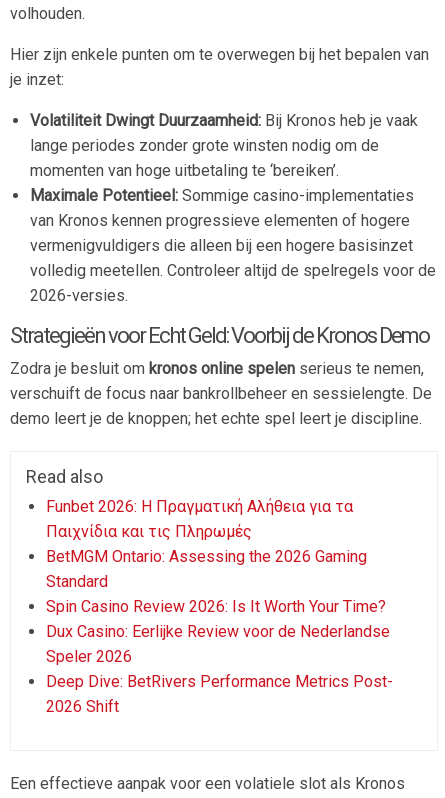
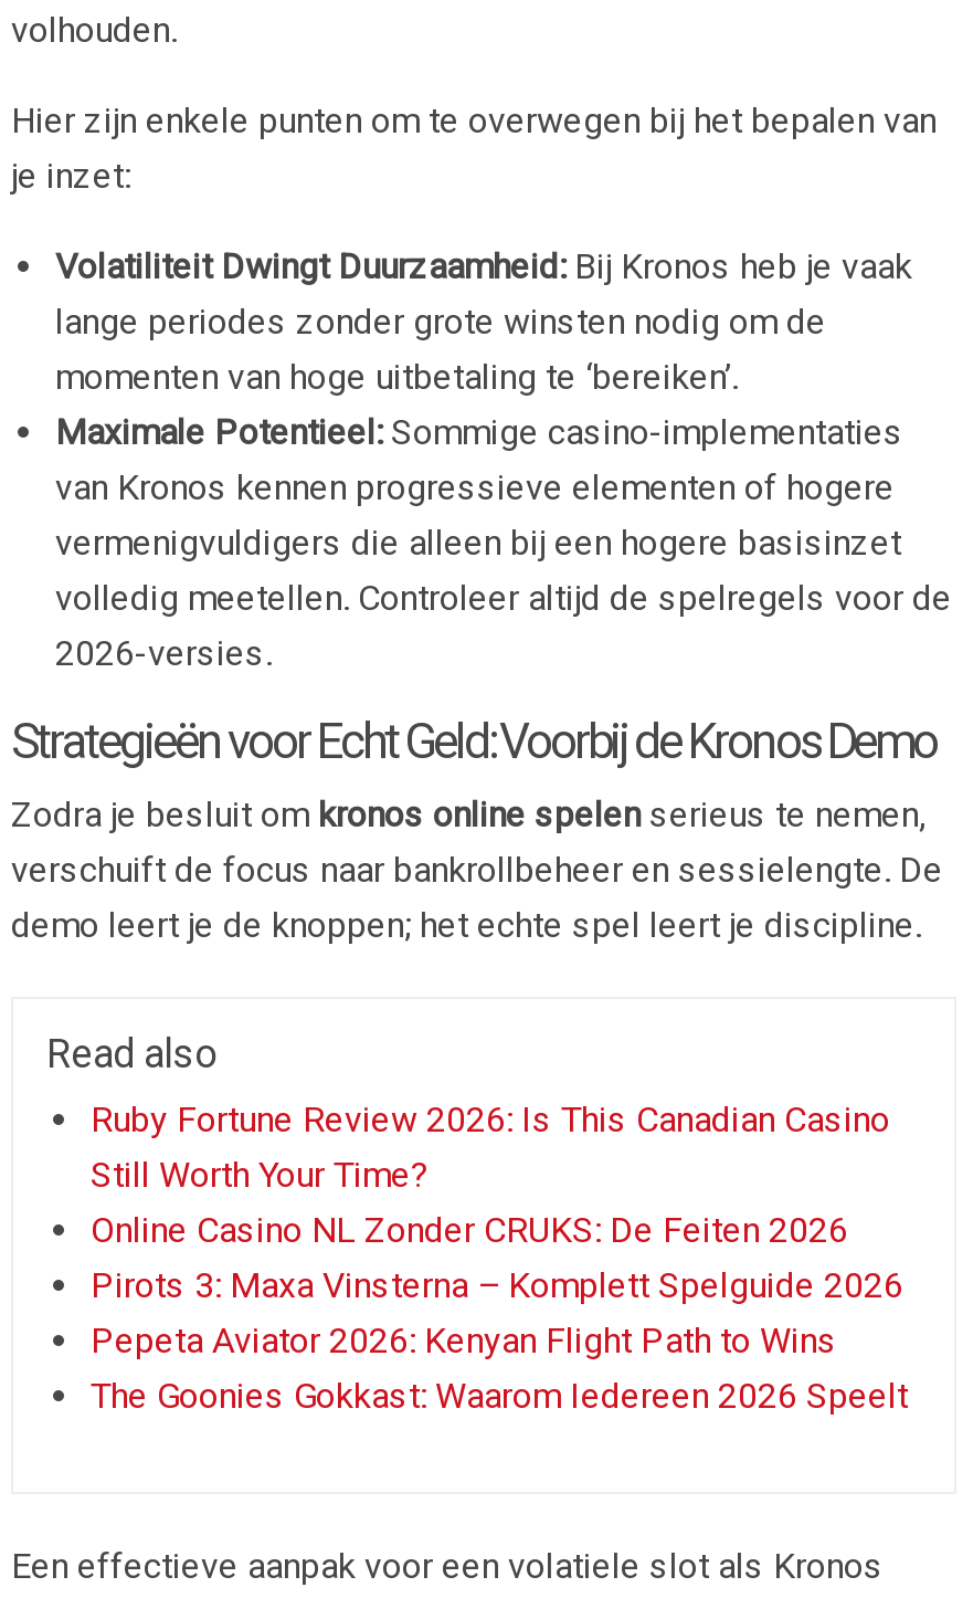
- Funbet 2026: Η Πραγματική Αλήθεια για τα
- Παιχνίδια και τις Πληρωμές
- BetMGM Ontario: Assessing the 2026 Gaming
- Standard
- Spin Casino Review 2026: Is It Worth Your Time?
- Dux Casino: Eerlijke Review voor de Nederlandse
- Speler 2026
- Deep Dive: BetRivers Performance Metrics Post-
- 2026 Shift
+ Ruby Fortune Review 2026: Is This Canadian Casino
+ Still Worth Your Time?
+ Online Casino NL Zonder CRUKS: De Feiten 2026
+ Pirots 3: Maxa Vinsterna – Komplett Spelguide 2026
+ Pepeta Aviator 2026: Kenyan Flight Path to Wins
+ The Goonies Gokkast: Waarom Iedereen 2026 Speelt
